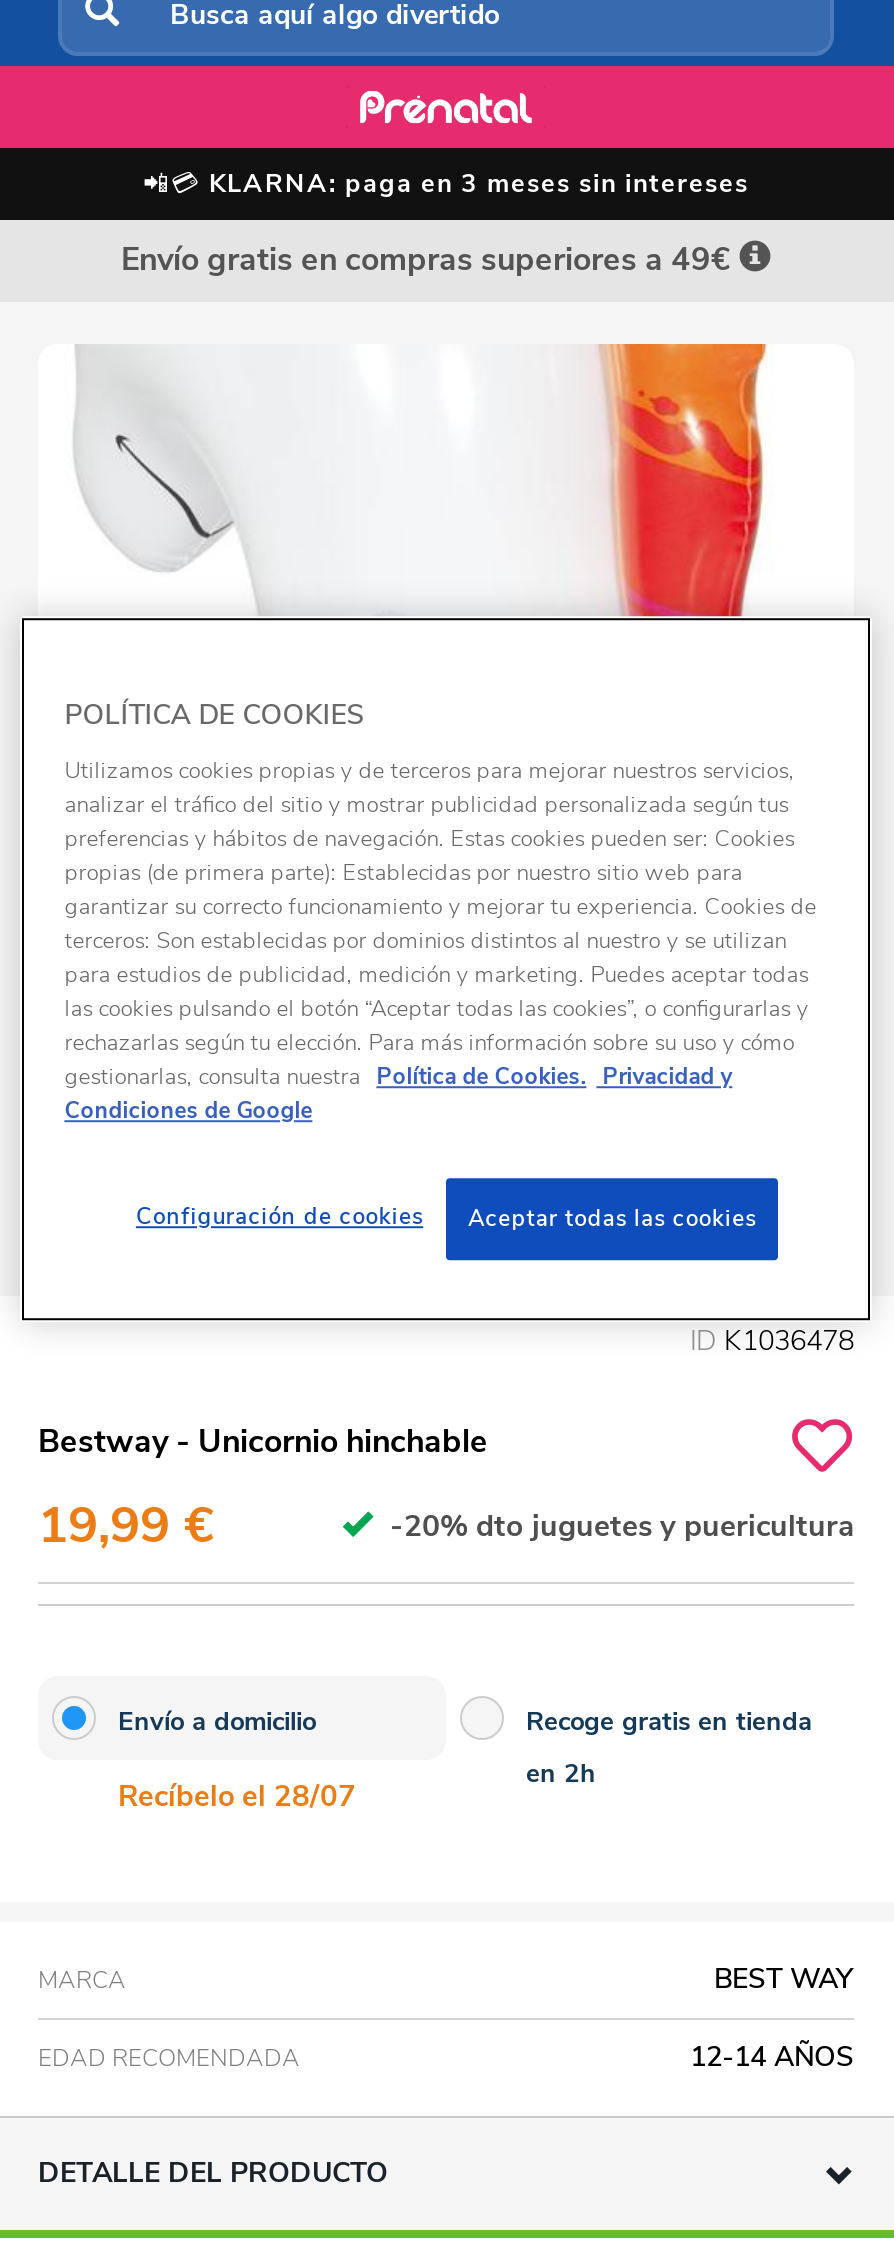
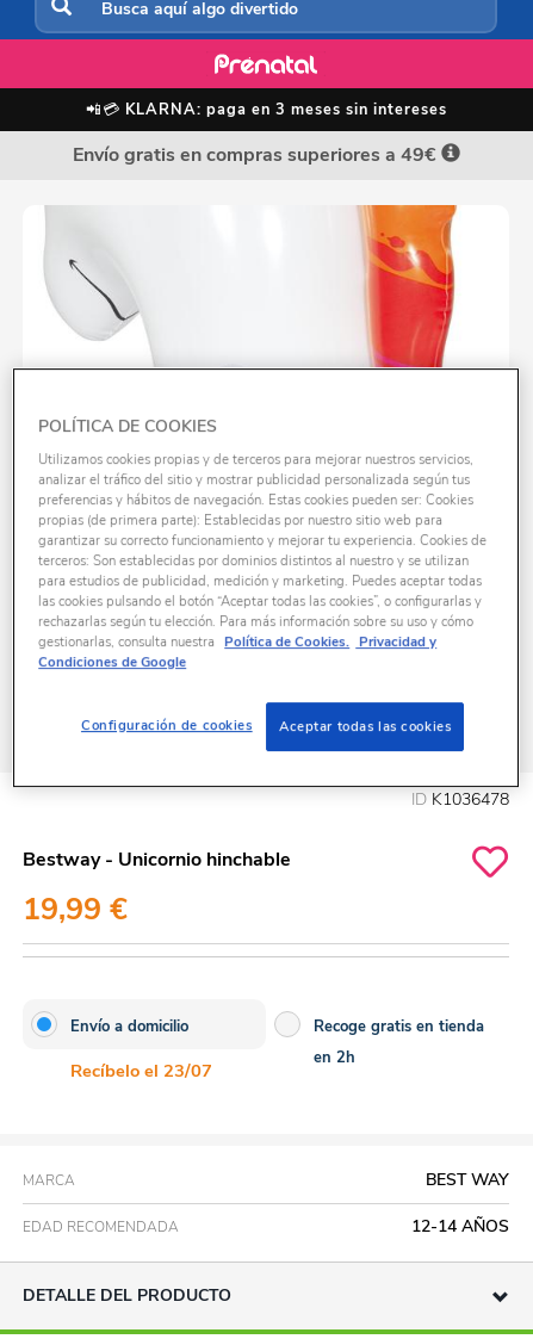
- -20% dto juguetes y puericultura

- Recíbelo el 28/07
+ Recíbelo el 23/07
